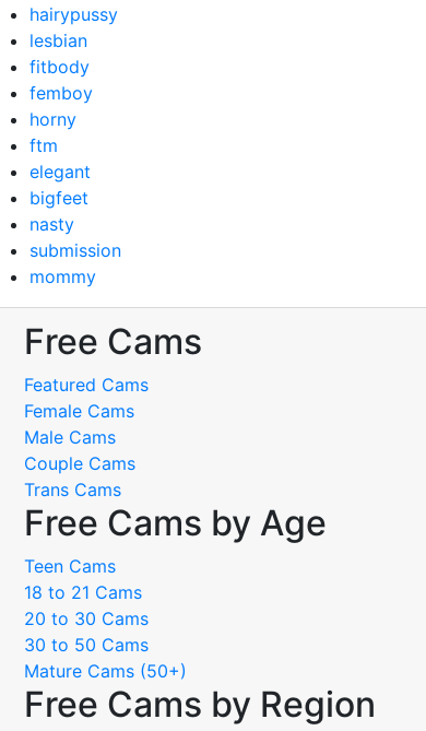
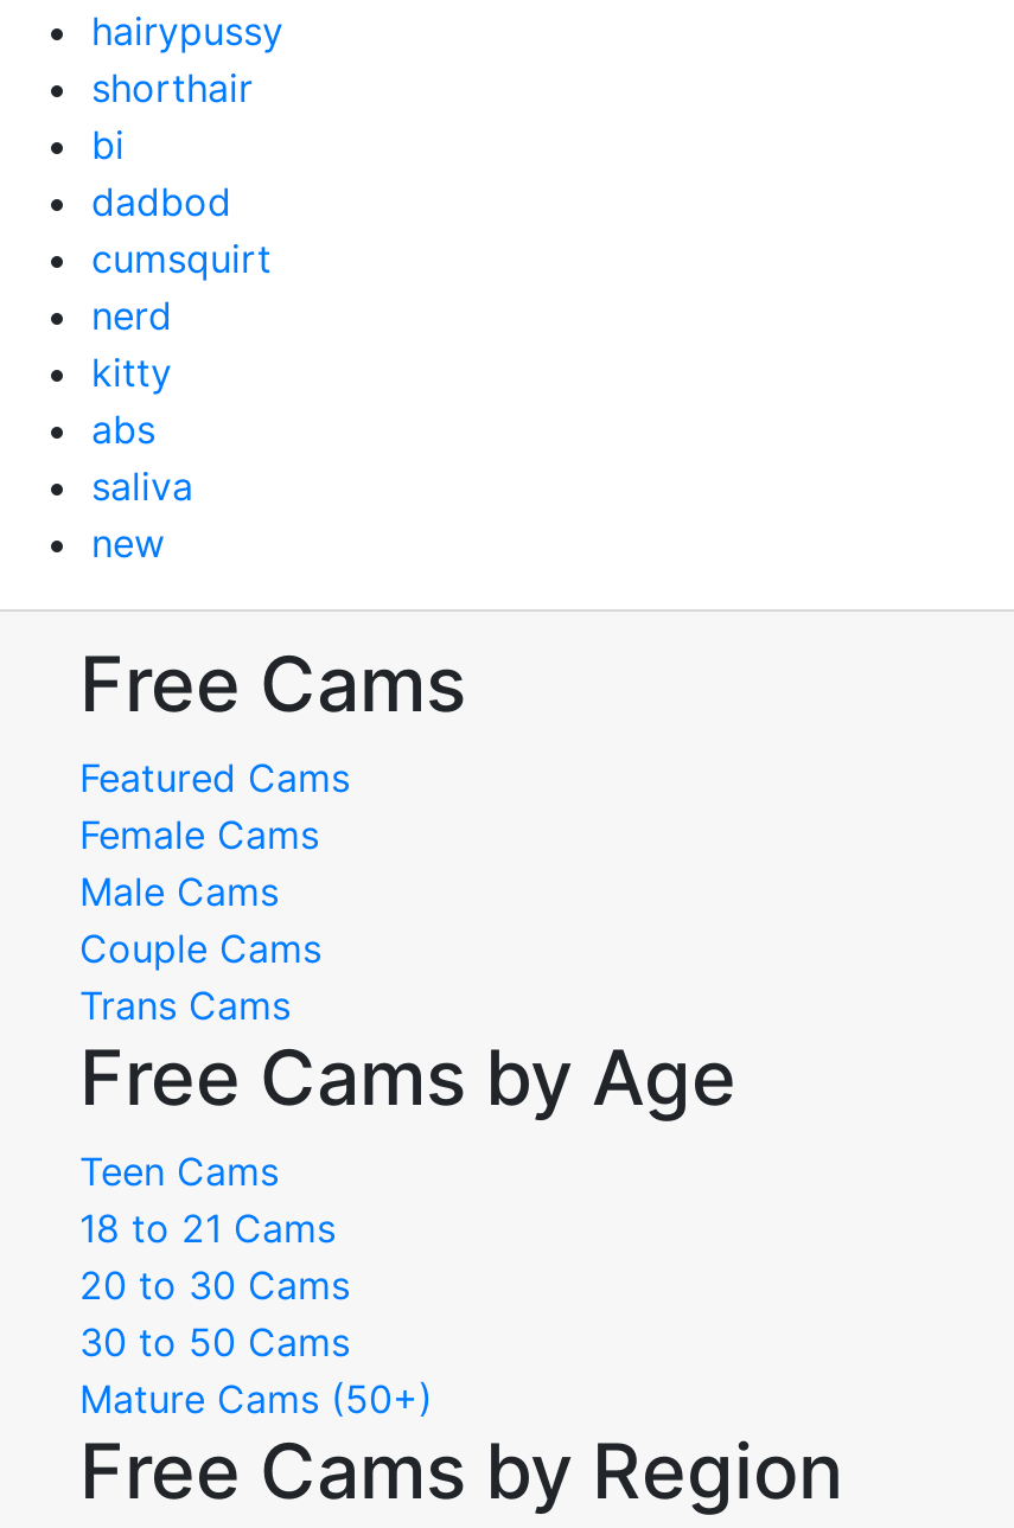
- lesbian
- fitbody
- femboy
- horny
- ftm
- elegant
- bigfeet
- nasty
- submission
- mommy
+ shorthair
+ bi
+ dadbod
+ cumsquirt
+ nerd
+ kitty
+ abs
+ saliva
+ new
